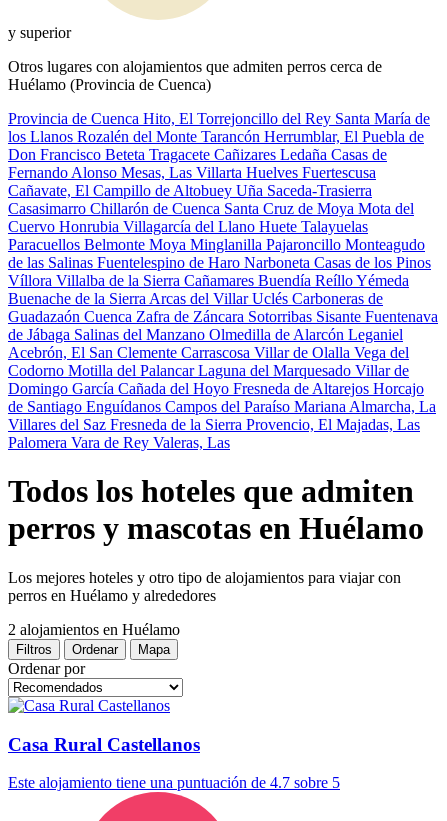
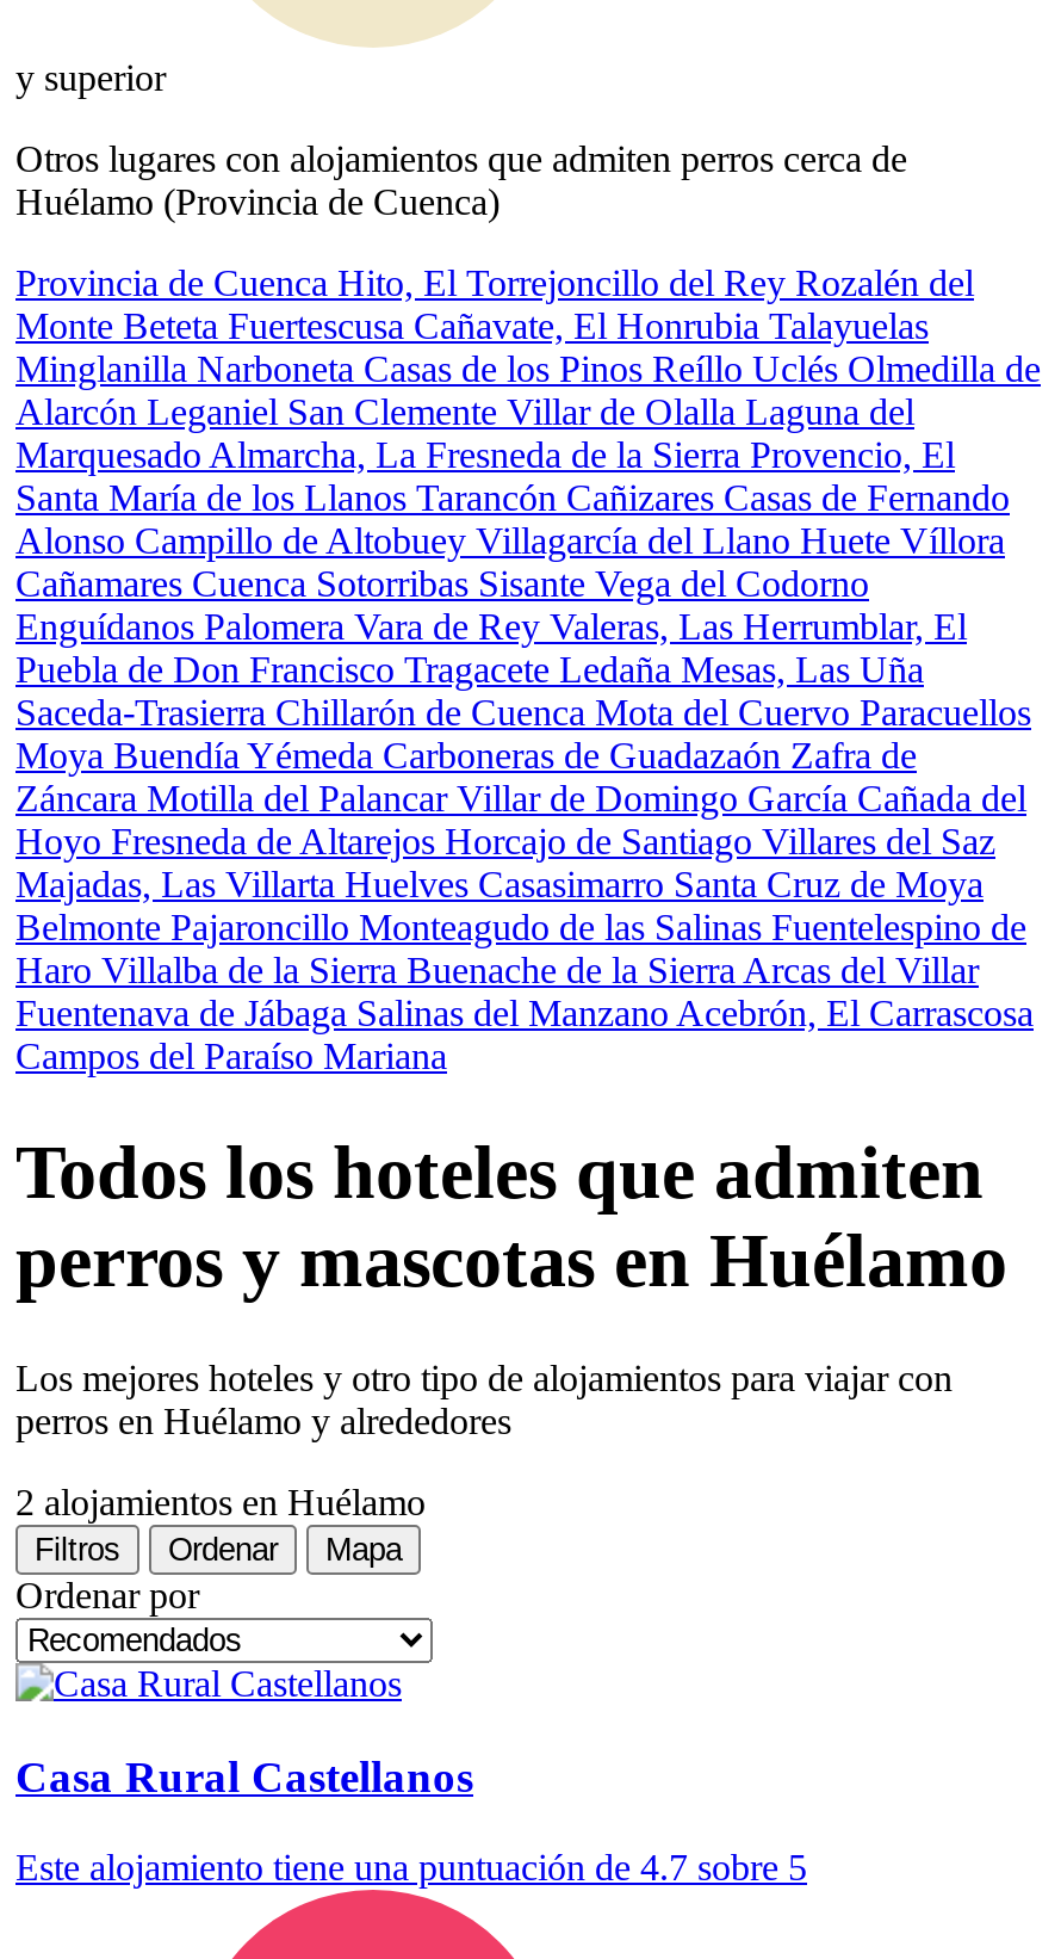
- Provincia de Cuenca Hito, El Torrejoncillo del Rey Santa María de
- los Llanos Rozalén del Monte Tarancón Herrumblar, El Puebla de
- Don Francisco Beteta Tragacete Cañizares Ledaña Casas de
- Fernando Alonso Mesas, Las Villarta Huelves Fuertescusa
- Cañavate, El Campillo de Altobuey Uña Saceda-Trasierra
- Casasimarro Chillarón de Cuenca Santa Cruz de Moya Mota del
- Cuervo Honrubia Villagarcía del Llano Huete Talayuelas
- Paracuellos Belmonte Moya Minglanilla Pajaroncillo Monteagudo
- de las Salinas Fuentelespino de Haro Narboneta Casas de los Pinos
- Víllora Villalba de la Sierra Cañamares Buendía Reíllo Yémeda
- Buenache de la Sierra Arcas del Villar Uclés Carboneras de
- Guadazaón Cuenca Zafra de Záncara Sotorribas Sisante Fuentenava
- de Jábaga Salinas del Manzano Olmedilla de Alarcón Leganiel
- Acebrón, El San Clemente Carrascosa Villar de Olalla Vega del
- Codorno Motilla del Palancar Laguna del Marquesado Villar de
- Domingo García Cañada del Hoyo Fresneda de Altarejos Horcajo
- de Santiago Enguídanos Campos del Paraíso Mariana Almarcha, La
- Villares del Saz Fresneda de la Sierra Provencio, El Majadas, Las
- Palomera Vara de Rey Valeras, Las
+ Provincia de Cuenca Hito, El Torrejoncillo del Rey Rozalén del
+ Monte Beteta Fuertescusa Cañavate, El Honrubia Talayuelas
+ Minglanilla Narboneta Casas de los Pinos Reíllo Uclés Olmedilla de
+ Alarcón Leganiel San Clemente Villar de Olalla Laguna del
+ Marquesado Almarcha, La Fresneda de la Sierra Provencio, El
+ Santa María de los Llanos Tarancón Cañizares Casas de Fernando
+ Alonso Campillo de Altobuey Villagarcía del Llano Huete Víllora
+ Cañamares Cuenca Sotorribas Sisante Vega del Codorno
+ Enguídanos Palomera Vara de Rey Valeras, Las Herrumblar, El
+ Puebla de Don Francisco Tragacete Ledaña Mesas, Las Uña
+ Saceda-Trasierra Chillarón de Cuenca Mota del Cuervo Paracuellos
+ Moya Buendía Yémeda Carboneras de Guadazaón Zafra de
+ Záncara Motilla del Palancar Villar de Domingo García Cañada del
+ Hoyo Fresneda de Altarejos Horcajo de Santiago Villares del Saz
+ Majadas, Las Villarta Huelves Casasimarro Santa Cruz de Moya
+ Belmonte Pajaroncillo Monteagudo de las Salinas Fuentelespino de
+ Haro Villalba de la Sierra Buenache de la Sierra Arcas del Villar
+ Fuentenava de Jábaga Salinas del Manzano Acebrón, El Carrascosa
+ Campos del ParaísoMariana
